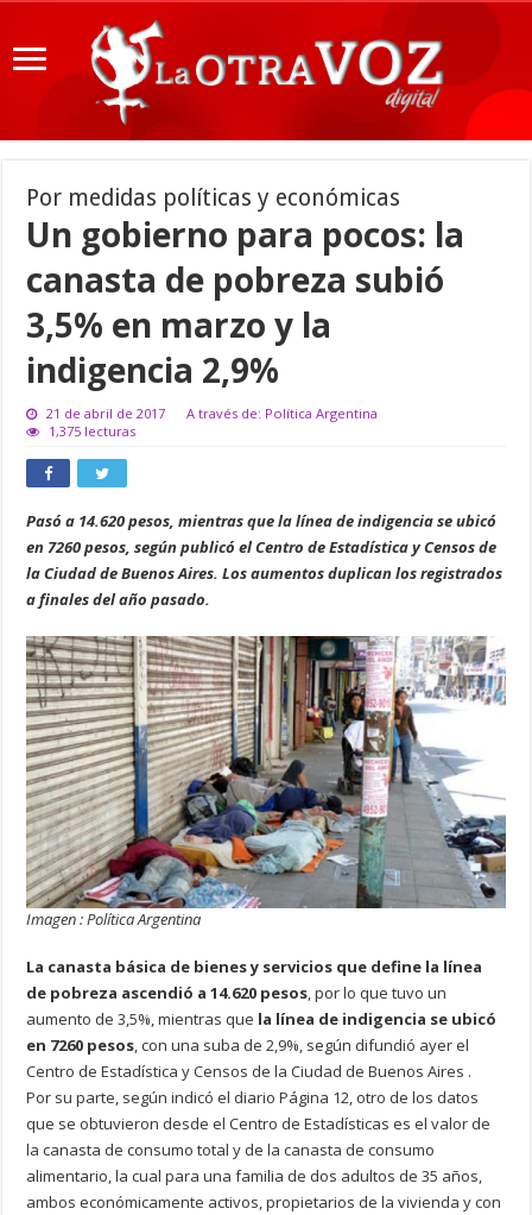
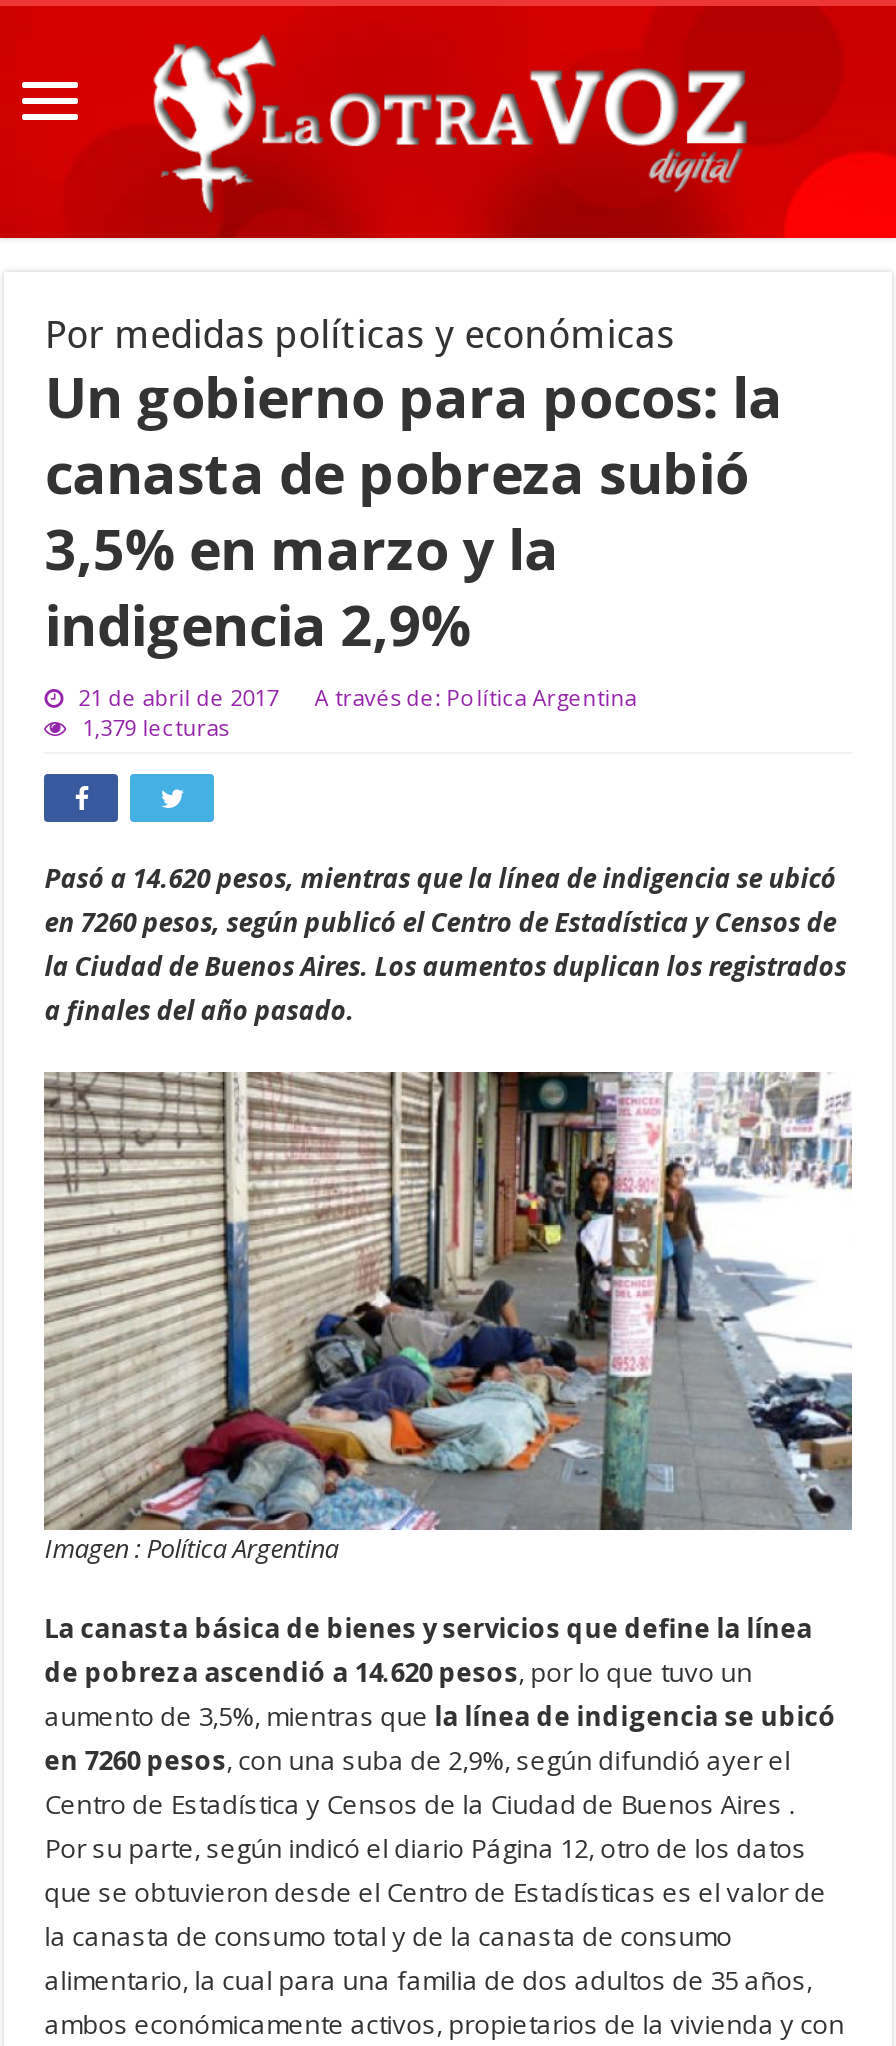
- 1,375 lecturas
+ 1,379 lecturas
